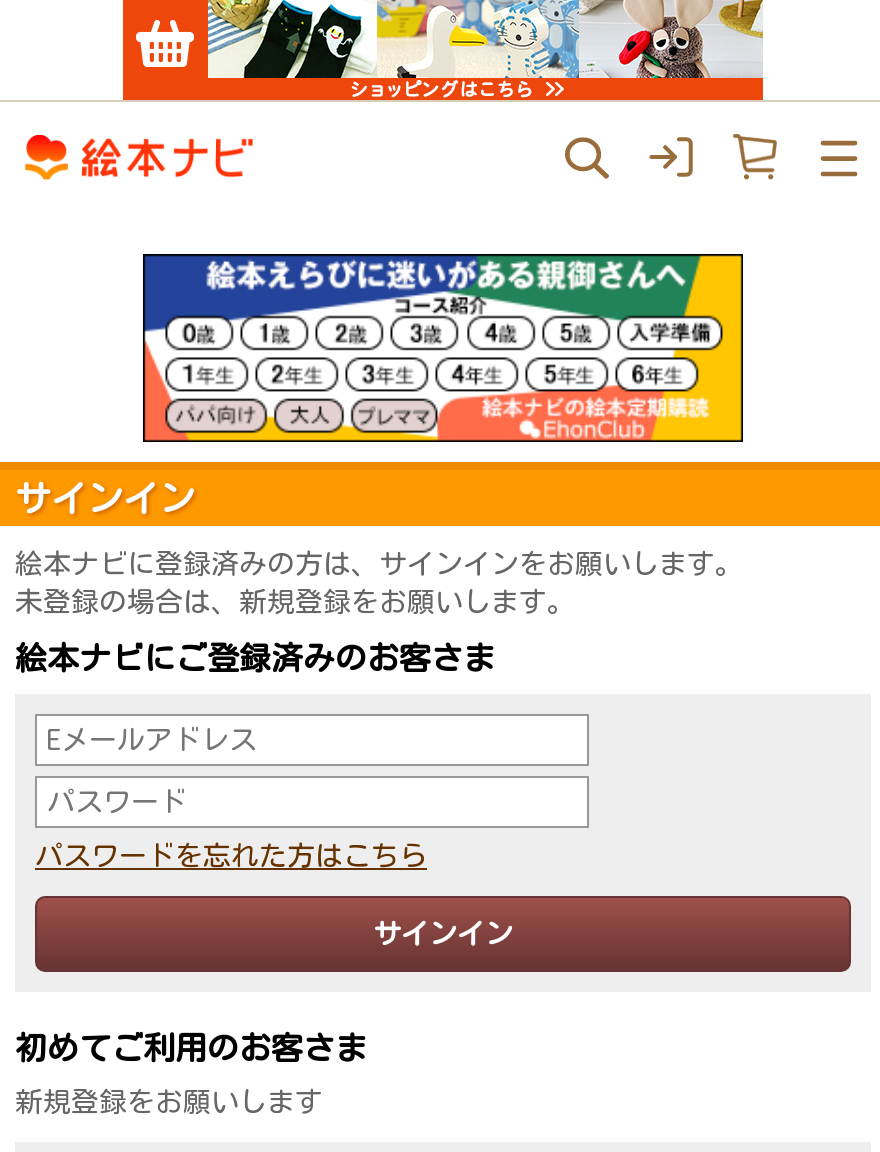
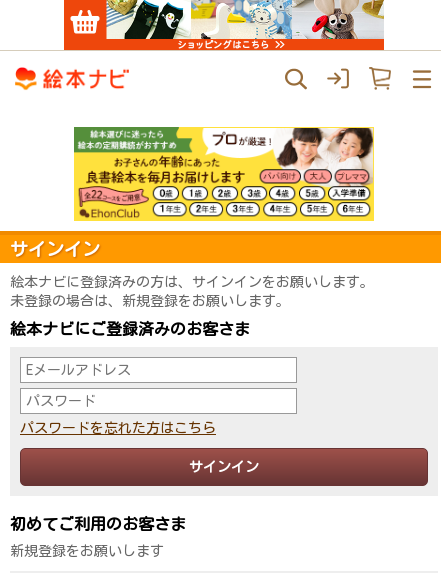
- [image]
+ [image]
